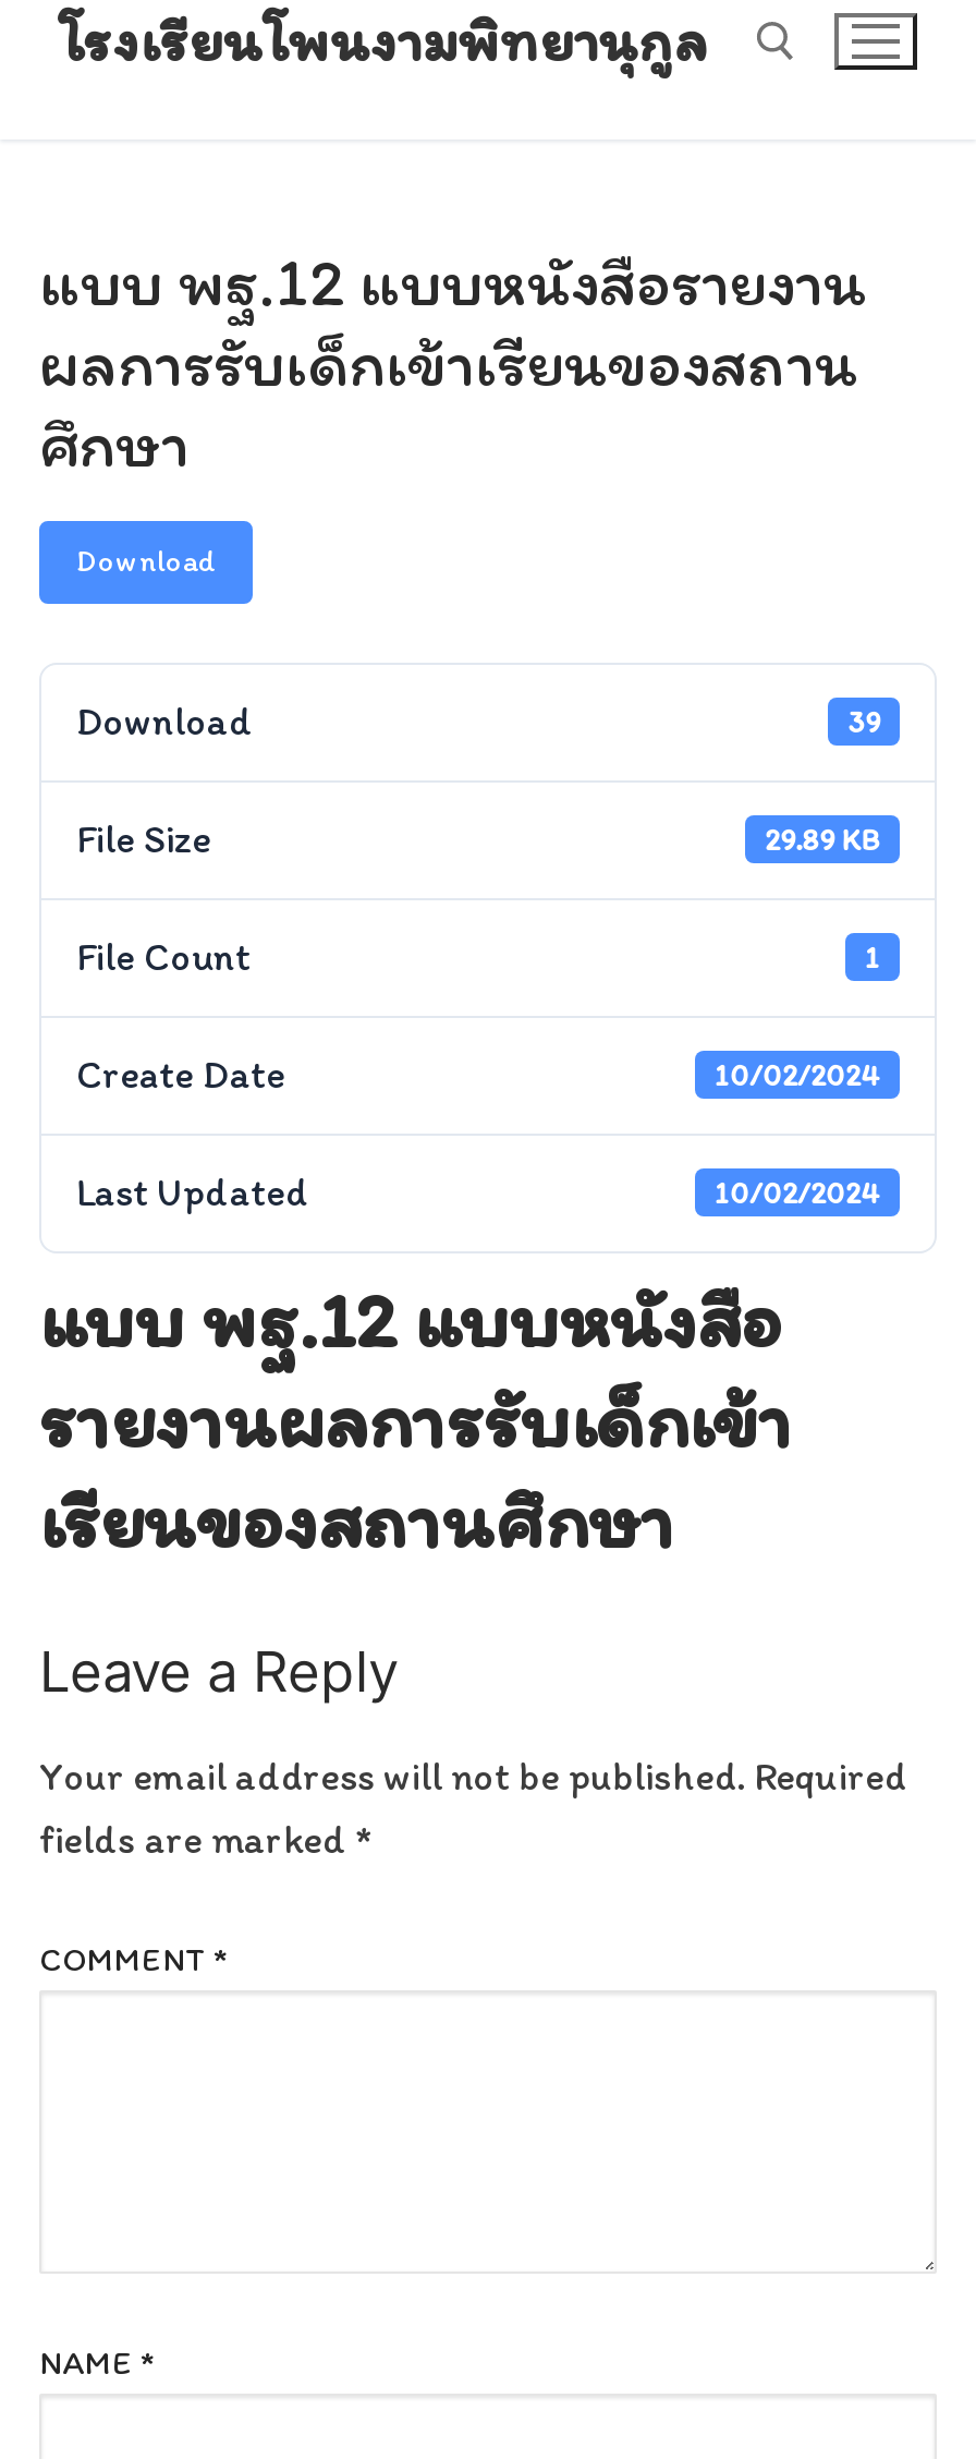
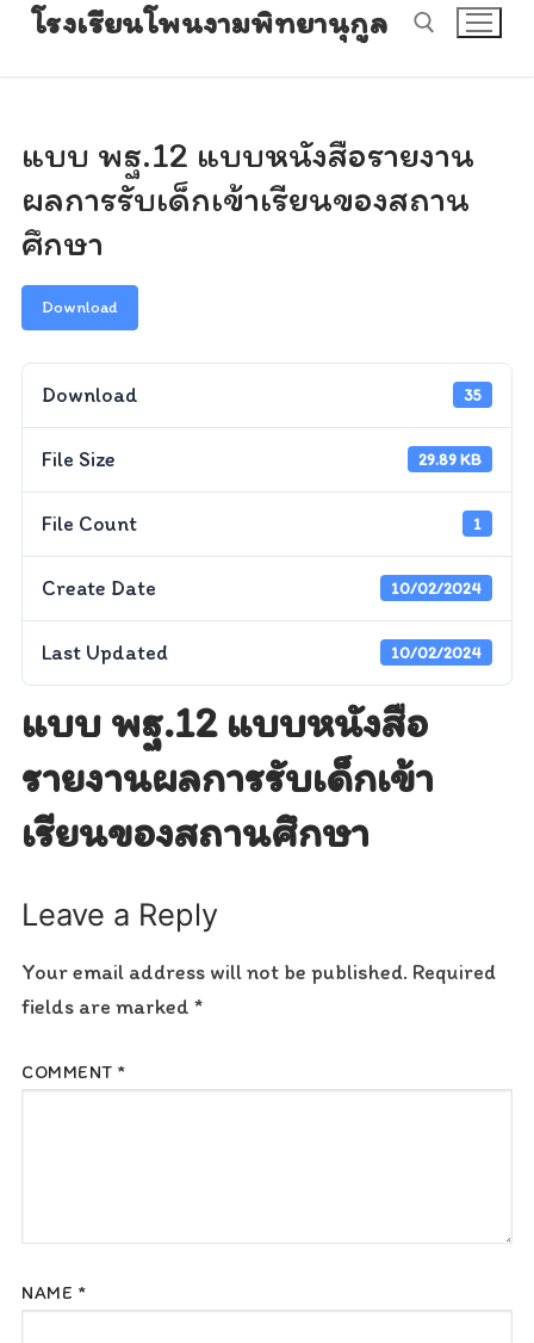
- 39
+ 35
